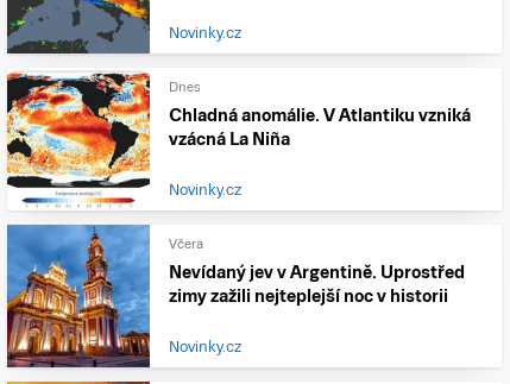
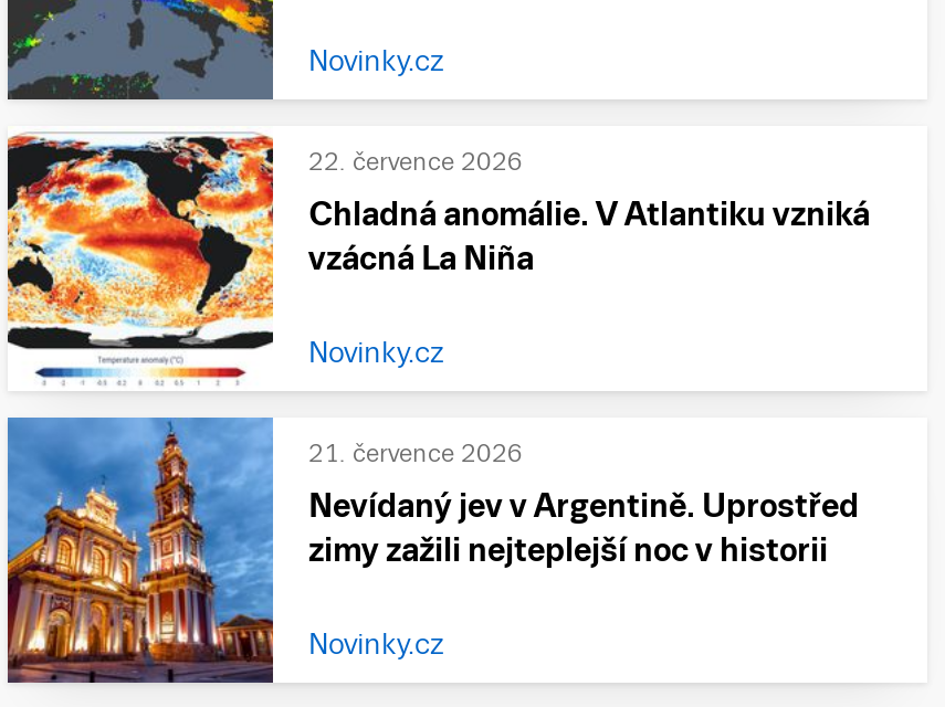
- Dnes
+ 22. července 2026

- Včera
+ 21. července 2026
